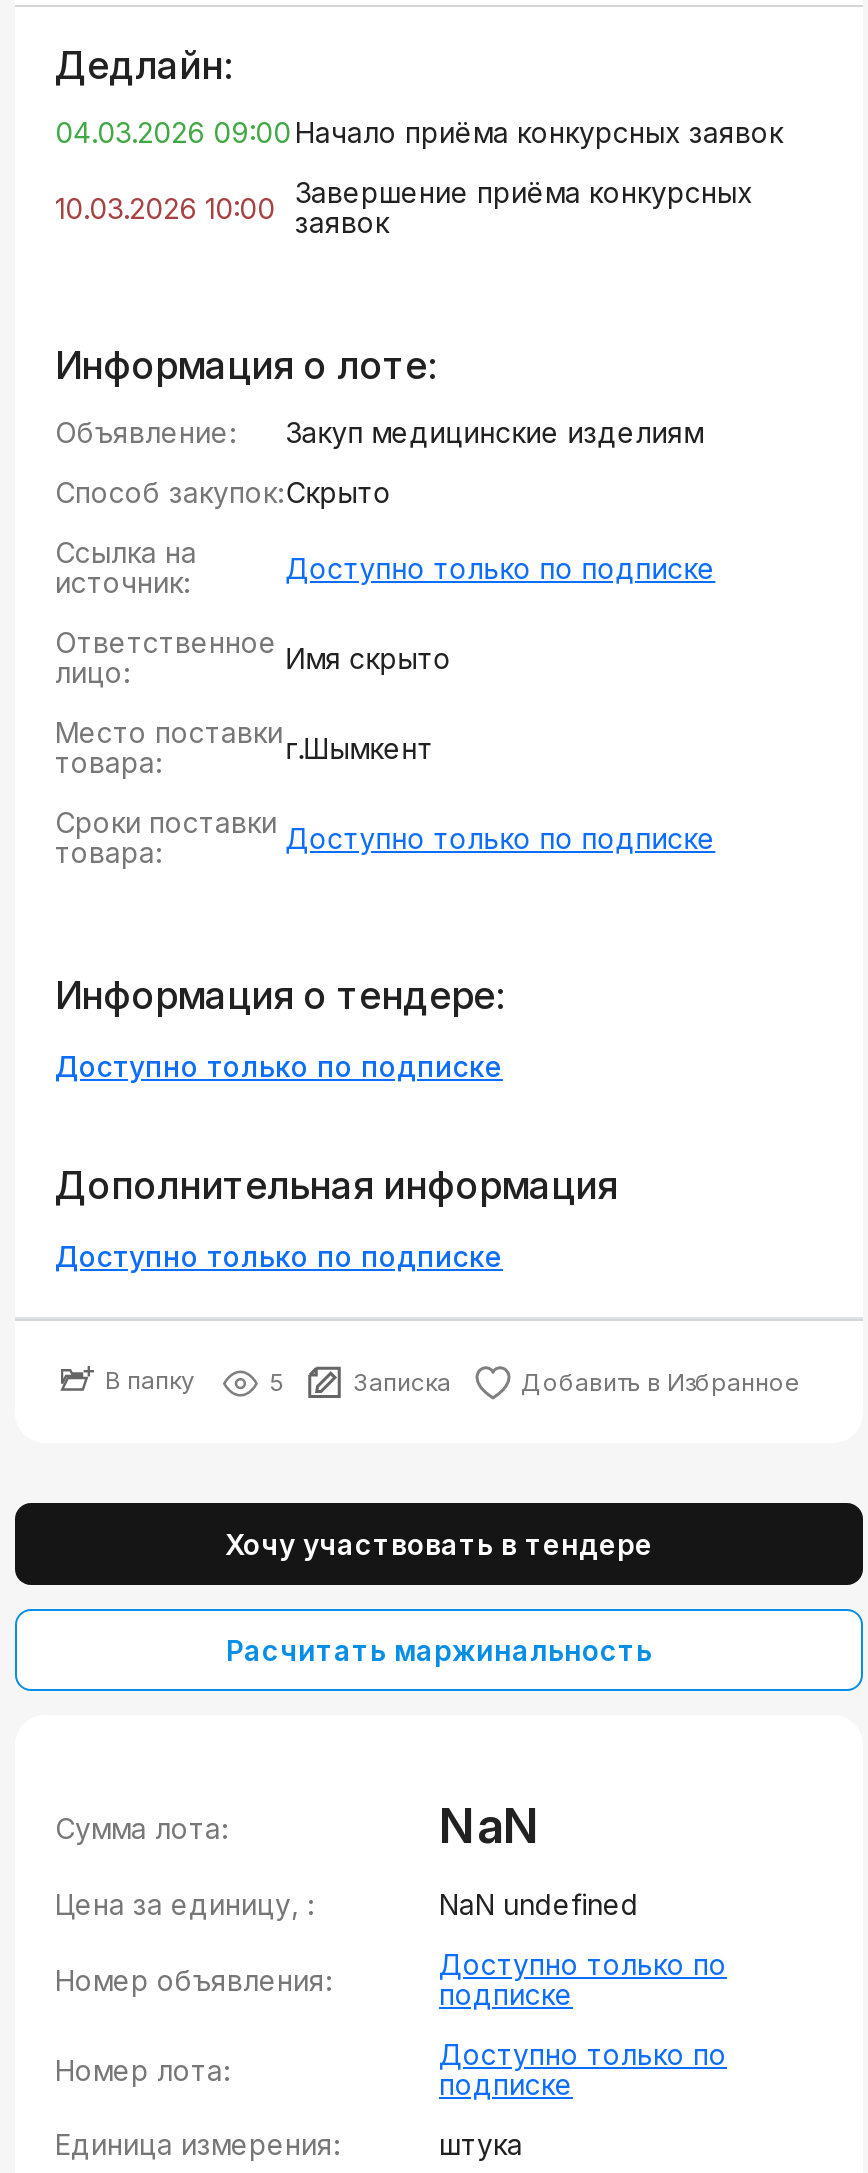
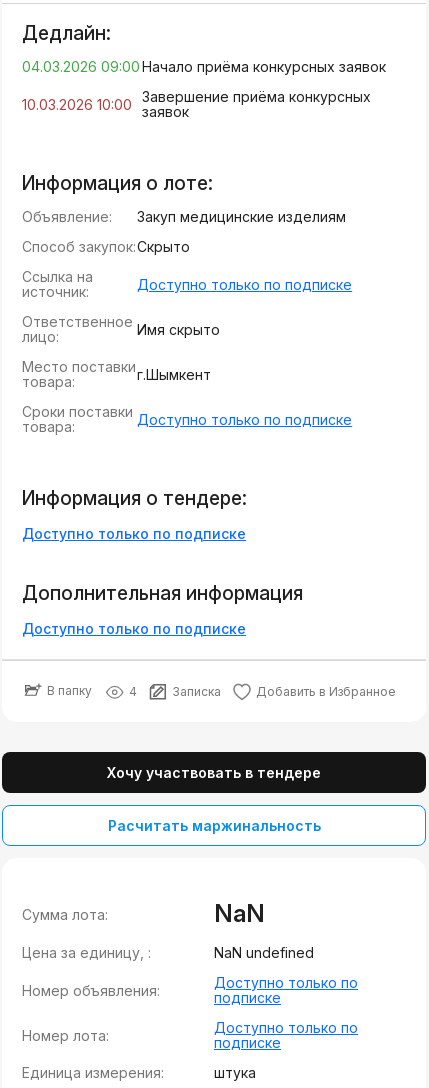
- 5
+ 4
